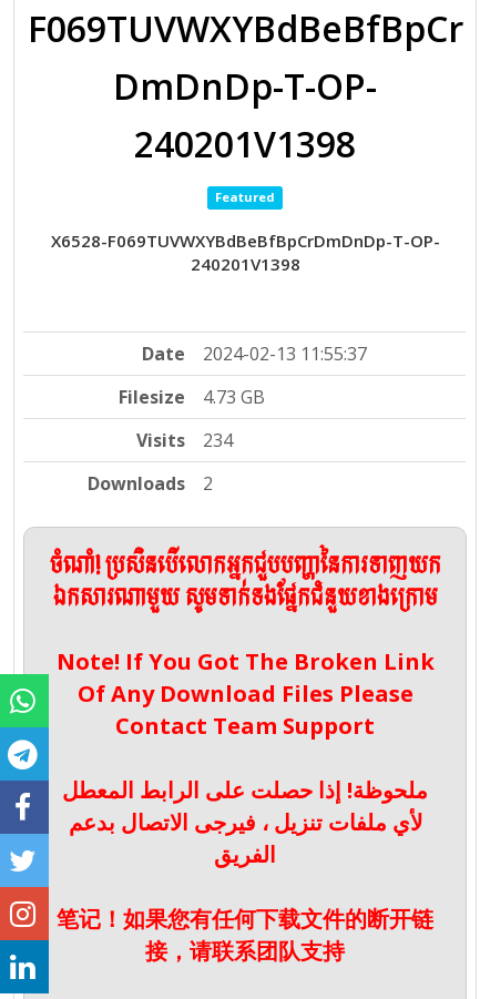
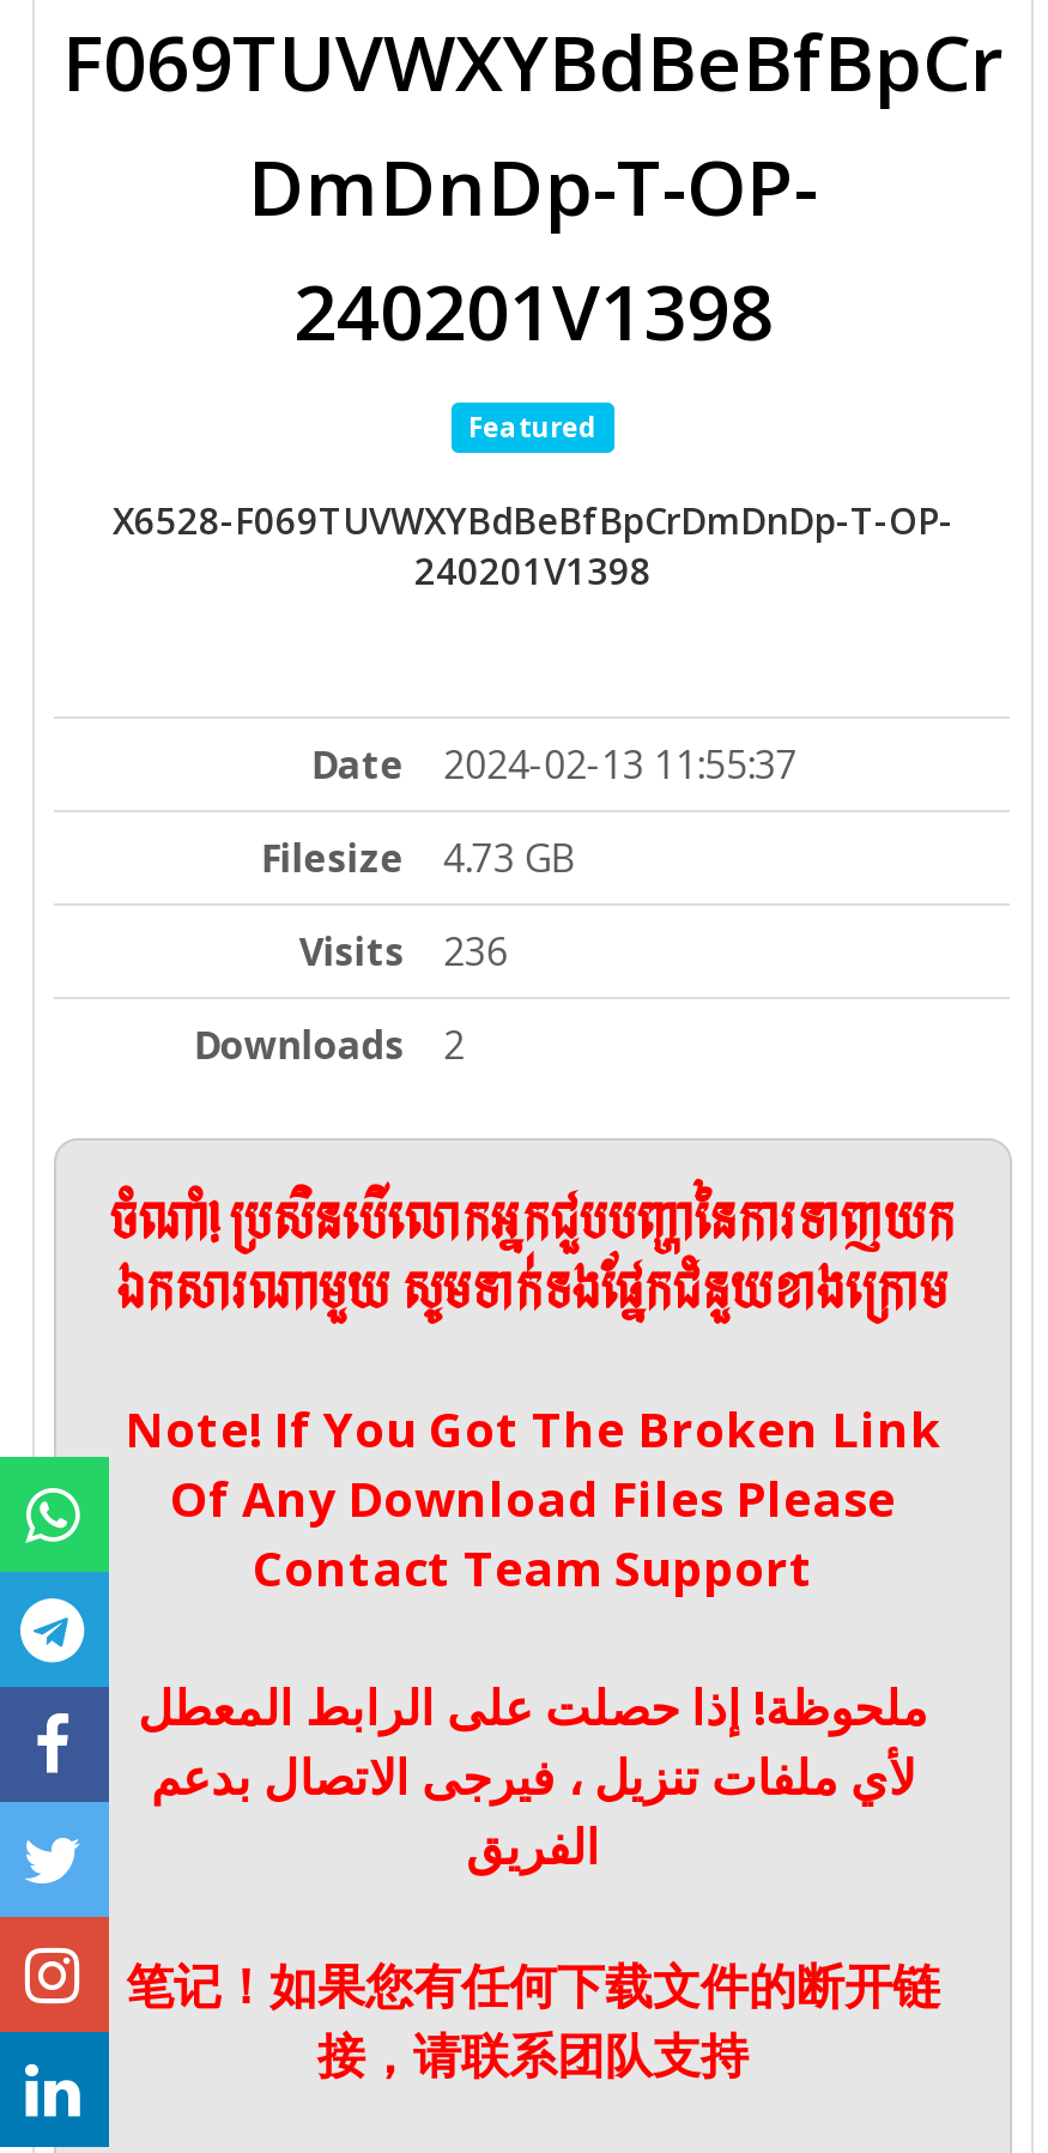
- Visits 234
+ Visits 236
